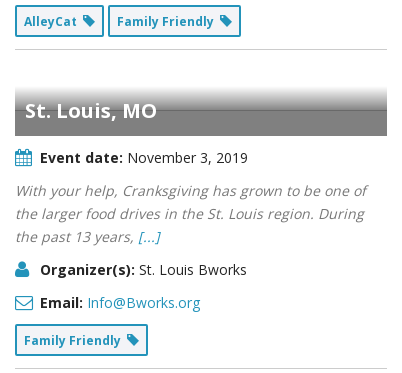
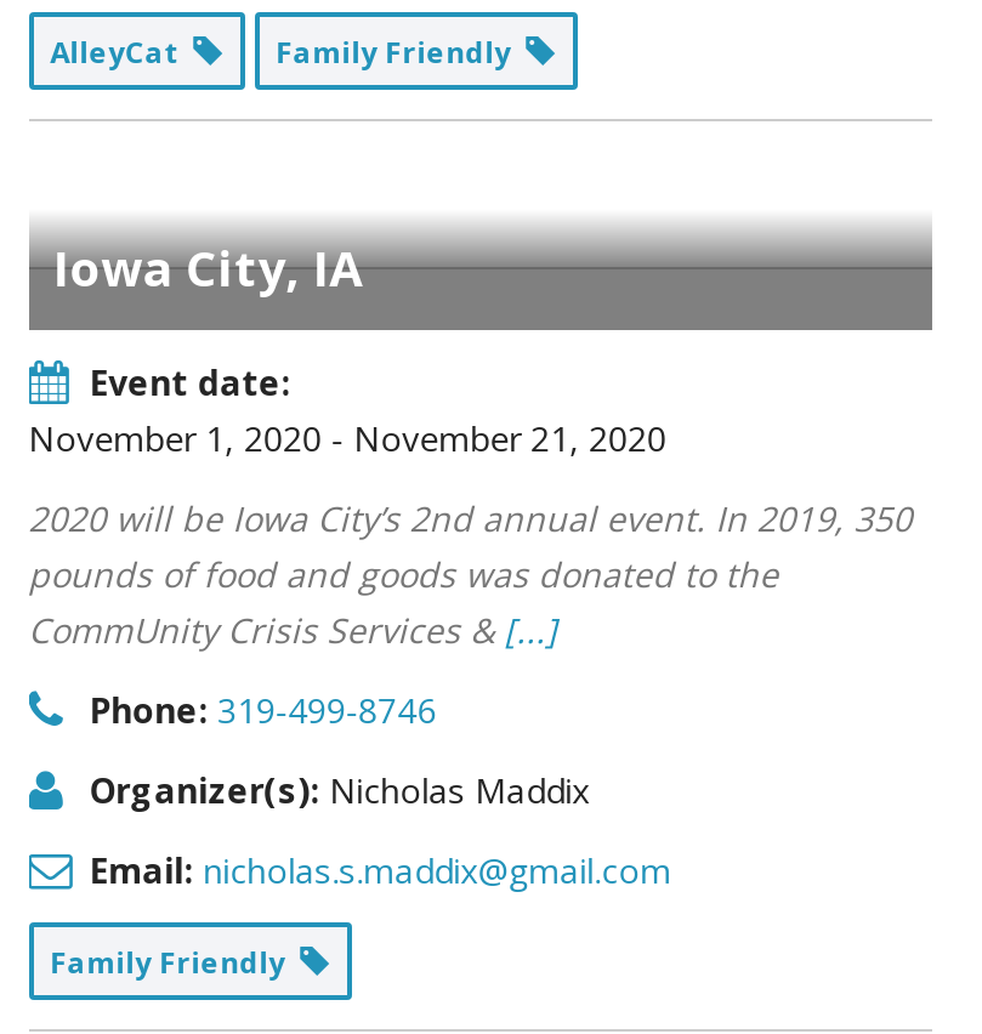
- St. Louis, MO
- Event date: November 3, 2019
- With your help, Cranksgiving has grown to be one of
- the larger food drives in the St. Louis region. During
- the past 13 years, [...]
- Organizer(s): St. Louis Bworks
- Email: Info@Bworks.org
+ Iowa City, IA
+ Event date:
+ November 1, 2020 - November 21, 2020
+ 2020 will be Iowa City’s 2nd annual event. In 2019, 350
+ pounds of food and goods was donated to the
+ CommUnity Crisis Services & [...]
+ Phone: 319-499-8746
+ Organizer(s): Nicholas Maddix
+ Email: nicholas.s.maddix@gmail.com
